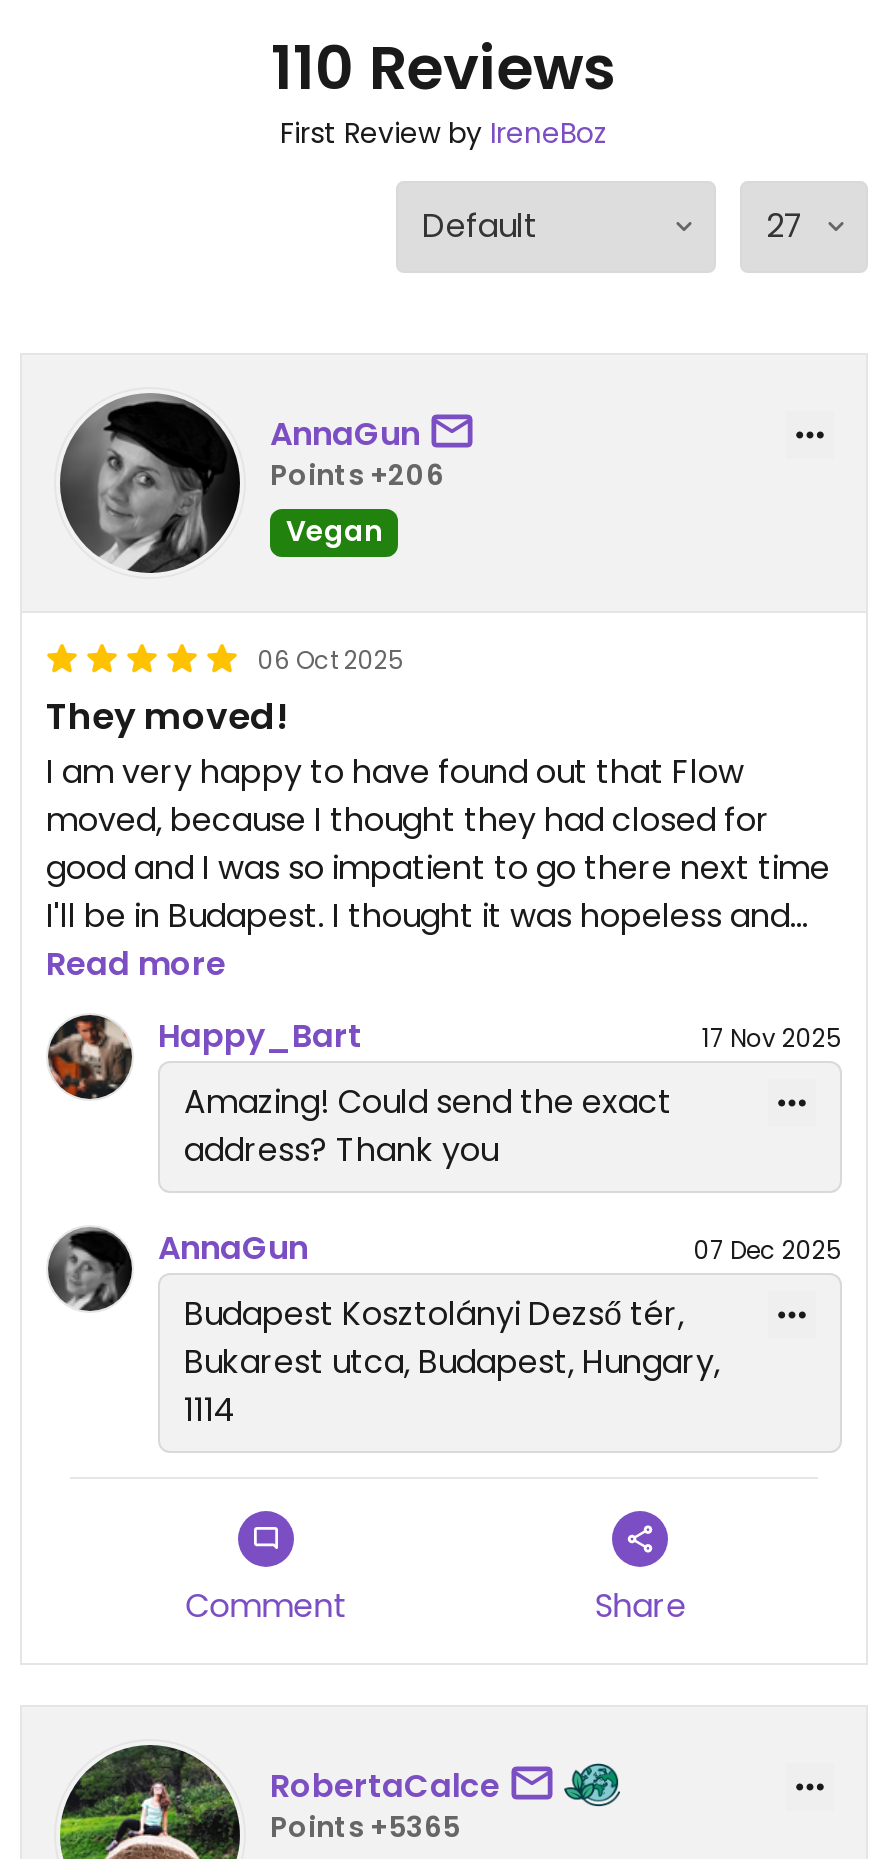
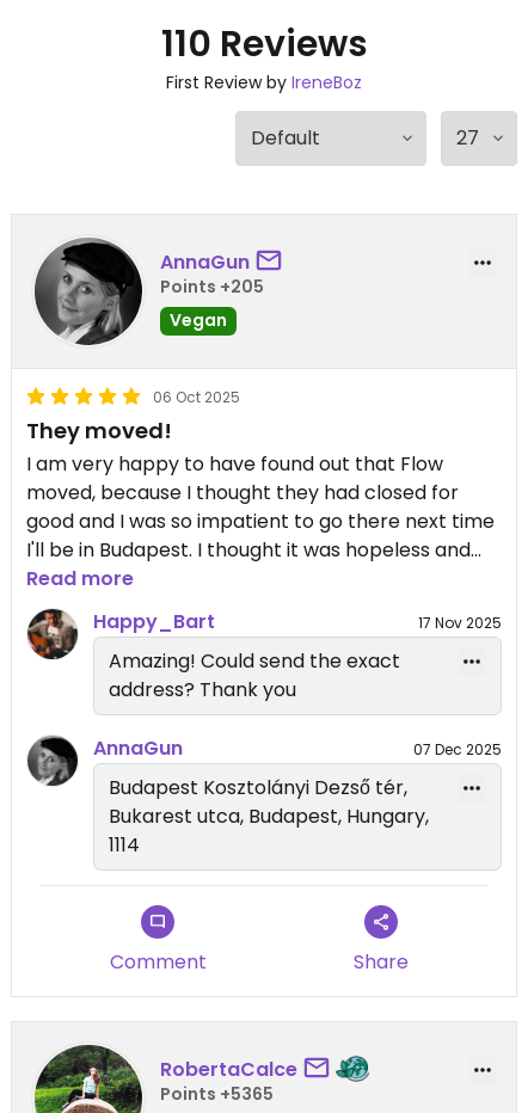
- Points +206
+ Points +205
